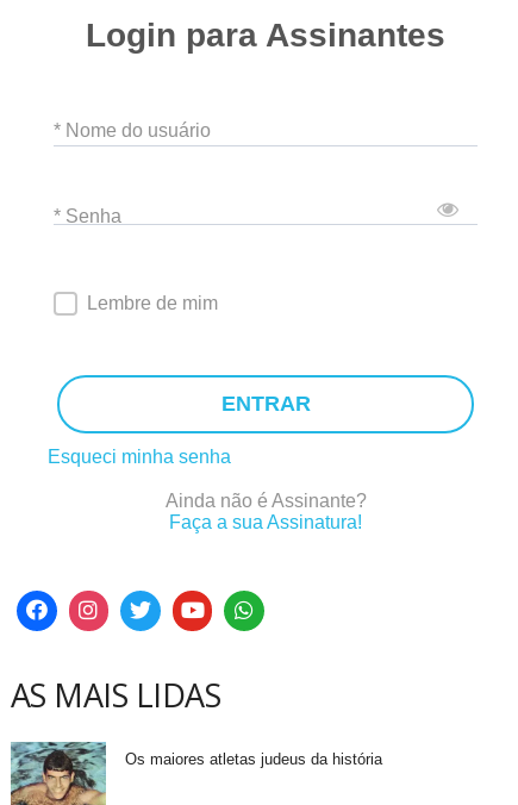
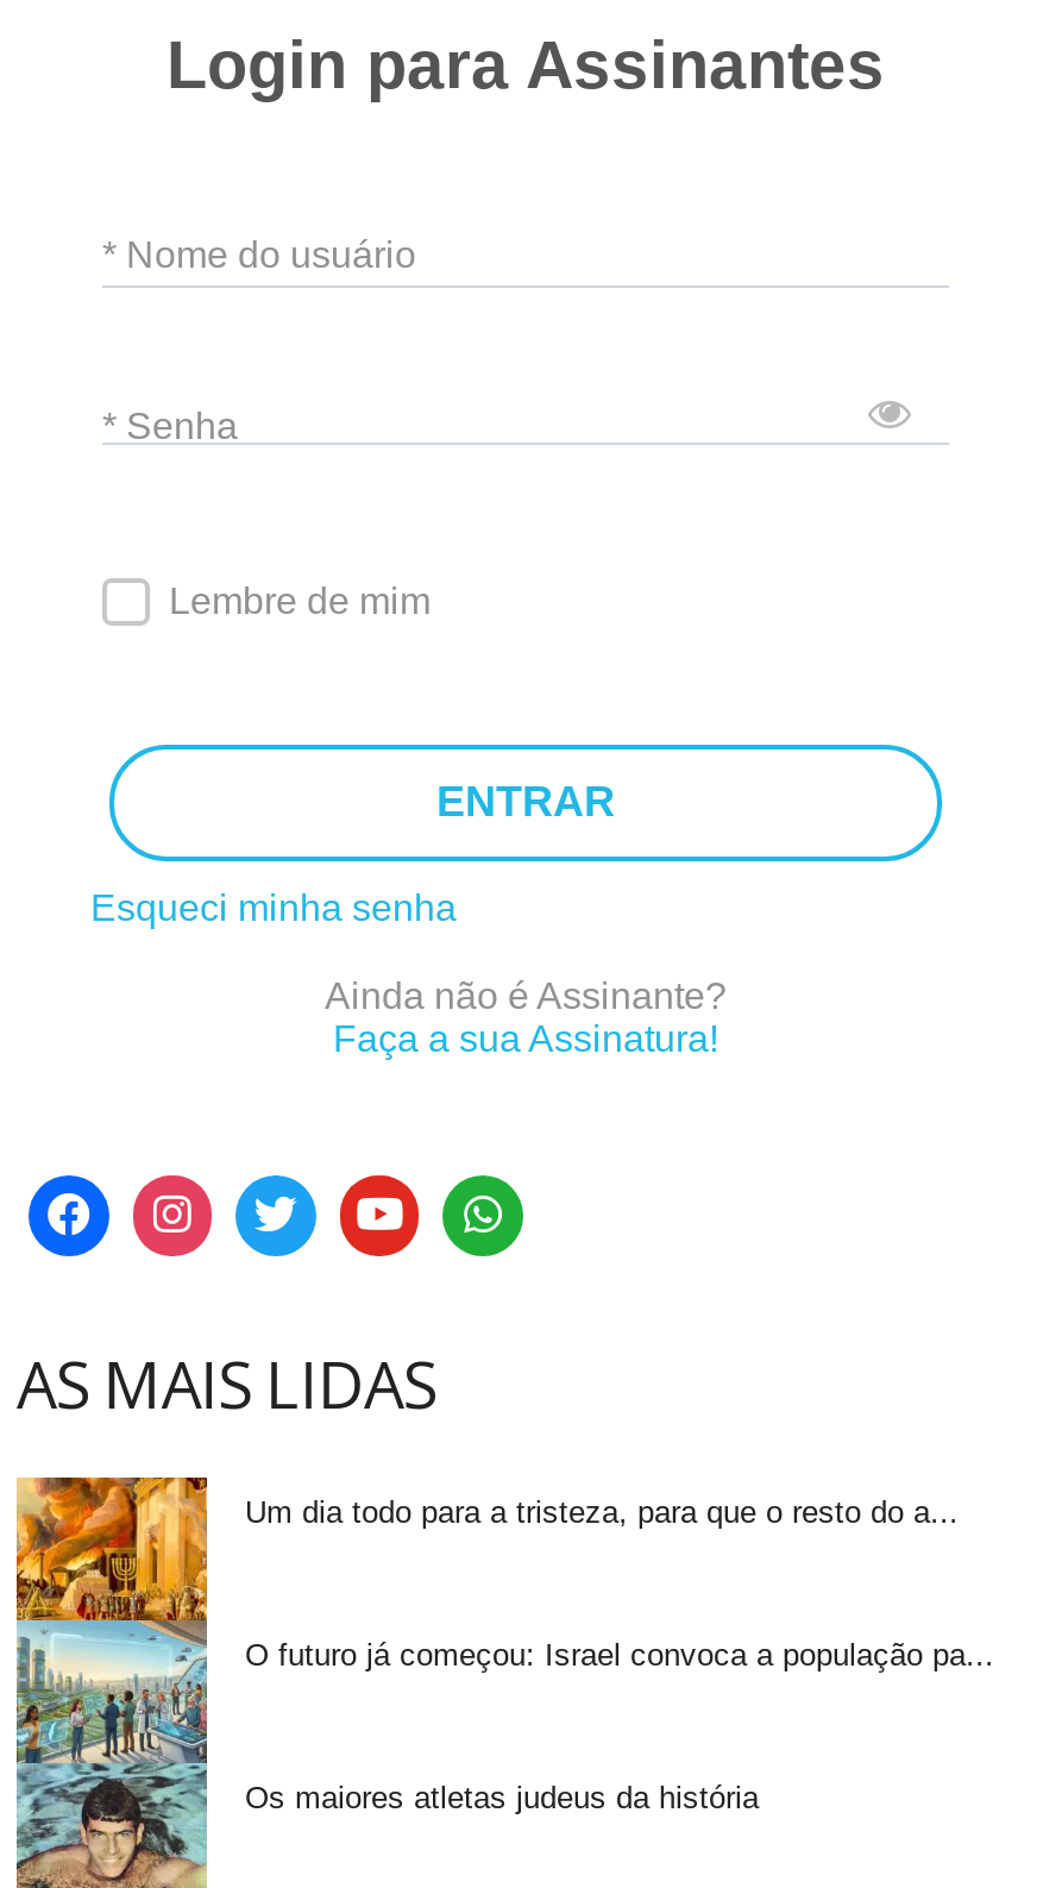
+ [image]
+ Um dia todo para a tristeza, para que o resto do a...

+ O futuro já começou: Israel convoca a população pa...
